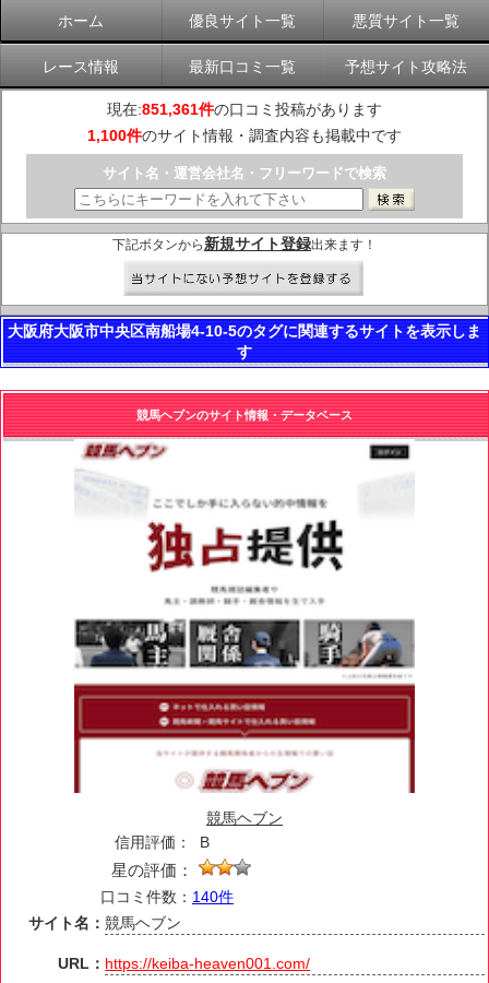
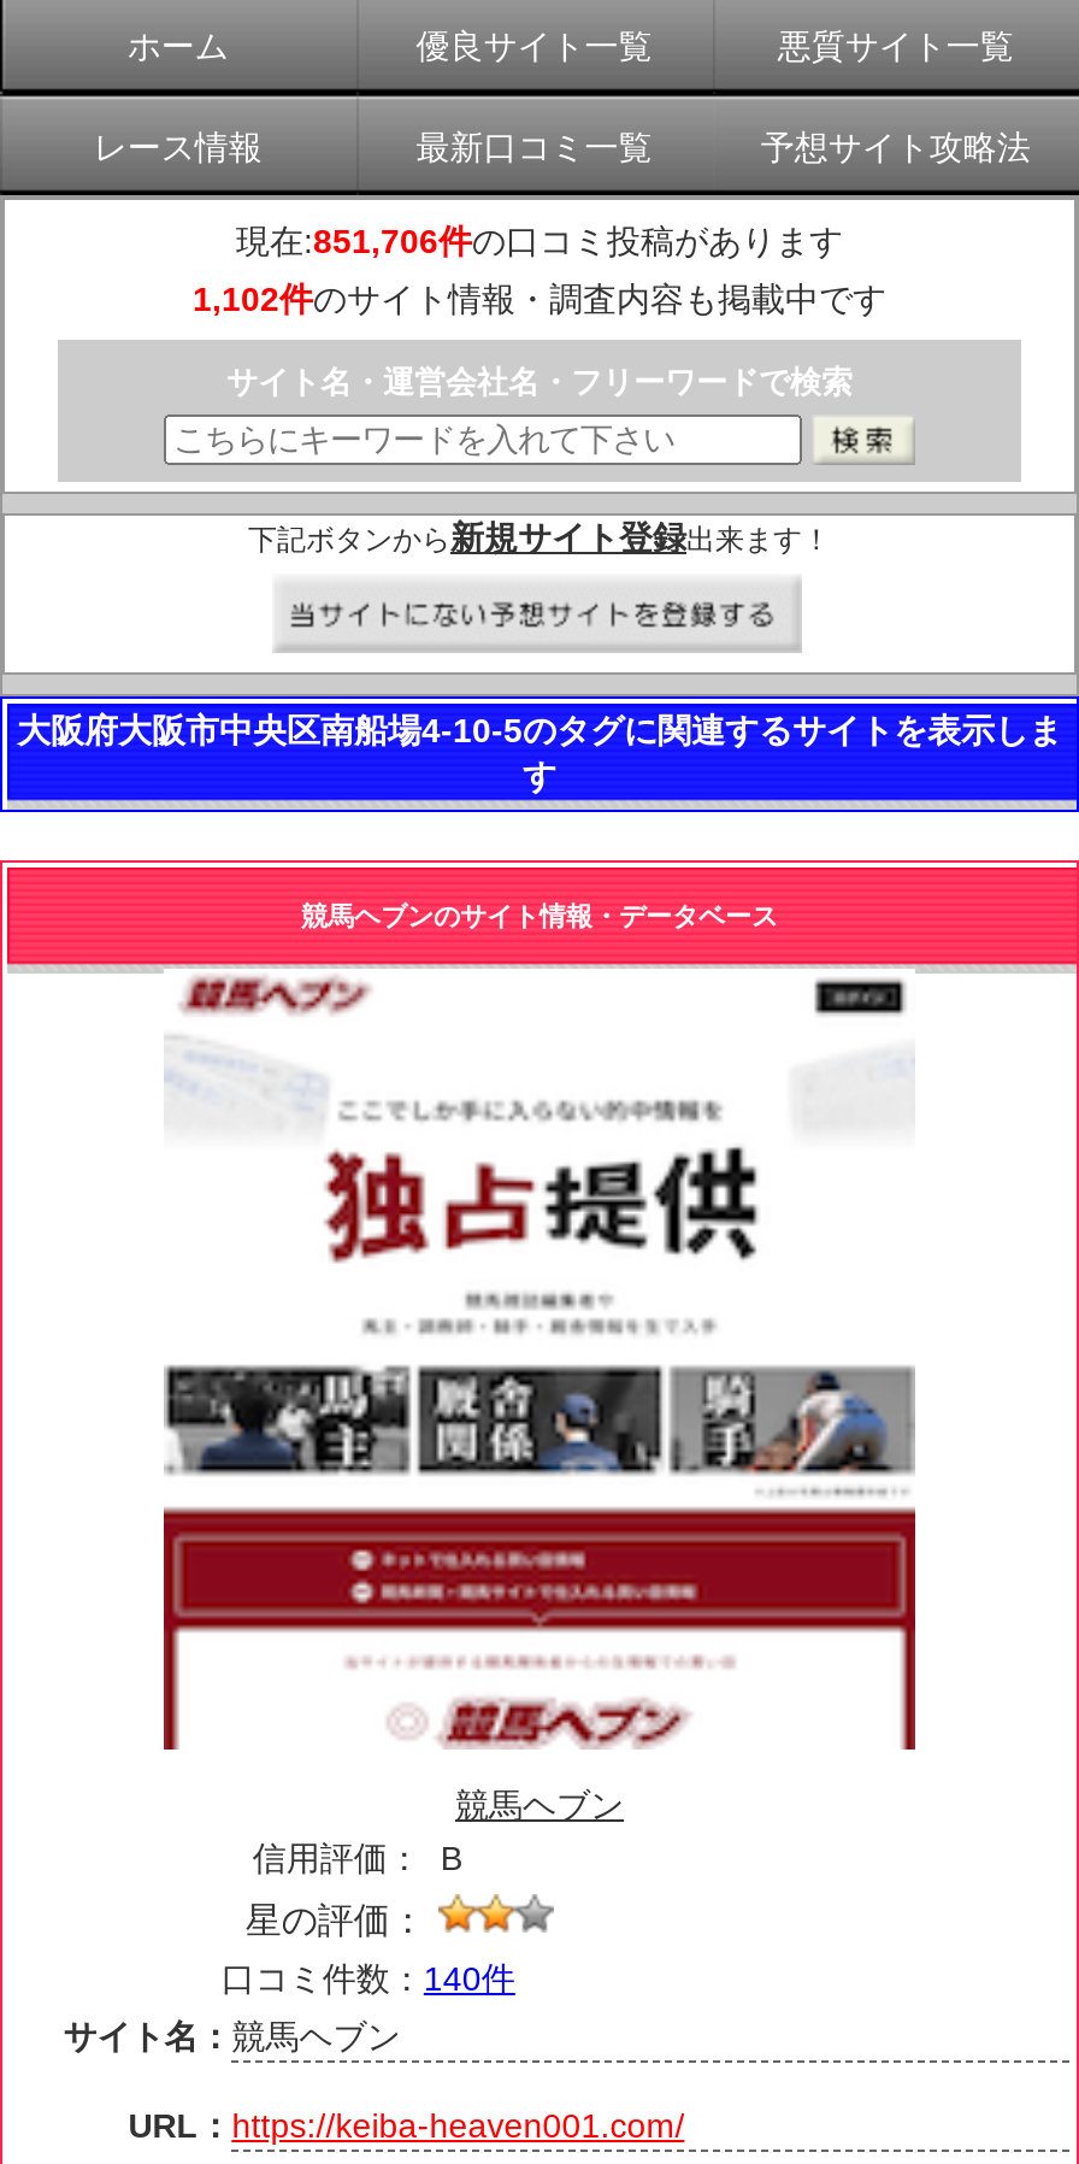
- 現在:851,361件の口コミ投稿があります
+ 現在:851,706件の口コミ投稿があります

- 1,100件のサイト情報・調査内容も掲載中です
+ 1,102件のサイト情報・調査内容も掲載中です
